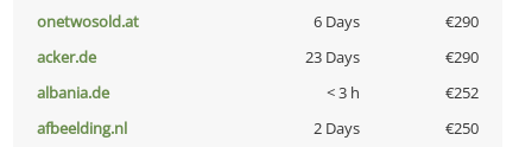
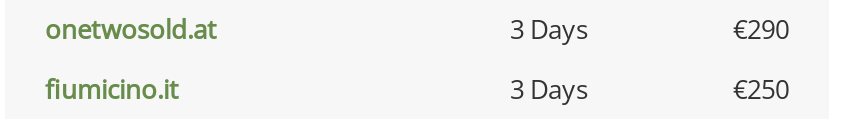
- 6 Days
+ 3 Days

- acker.de
- 23 Days
- €290
- albania.de
- < 3 h
- €252
- afbeelding.nl
- 2 Days
+ fiumicino.it
+ 3 Days
